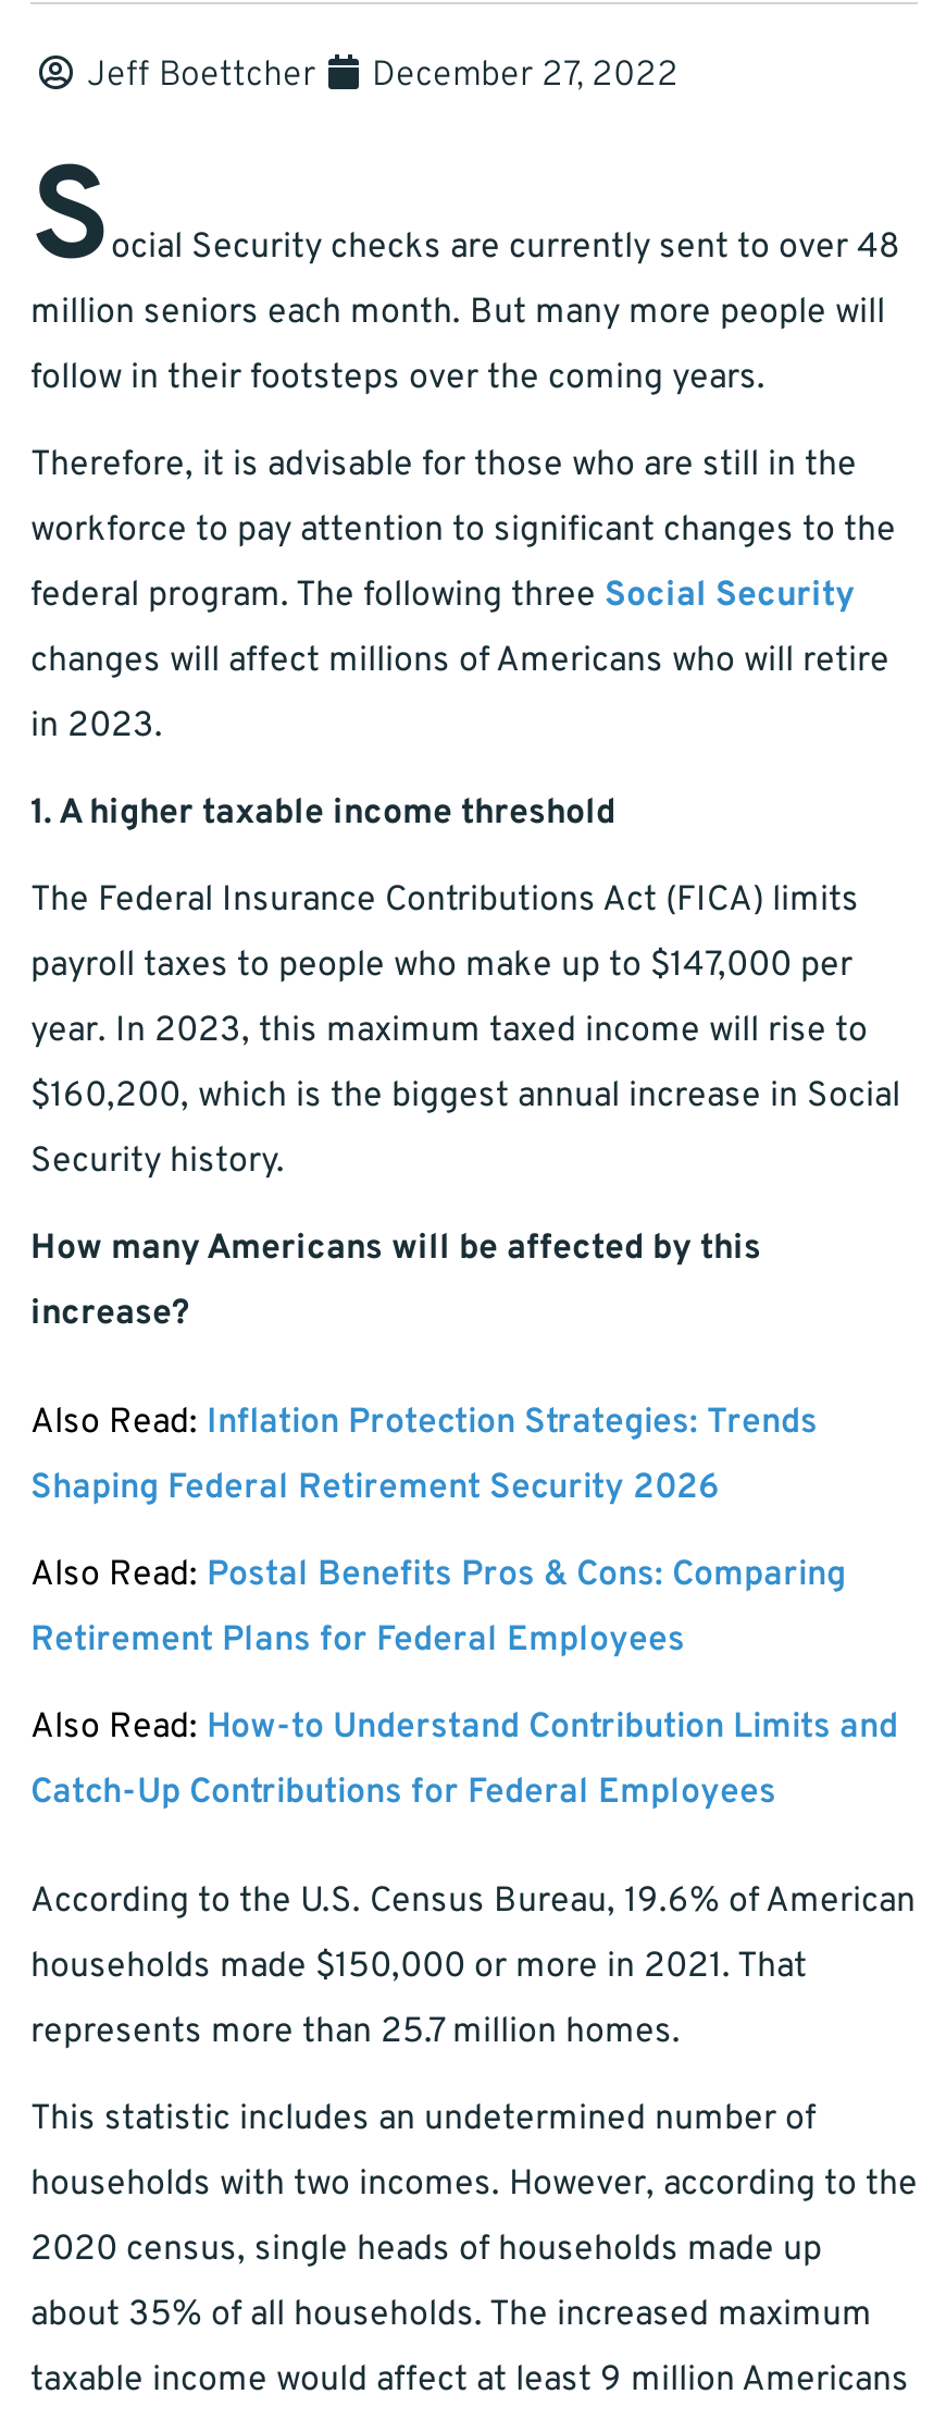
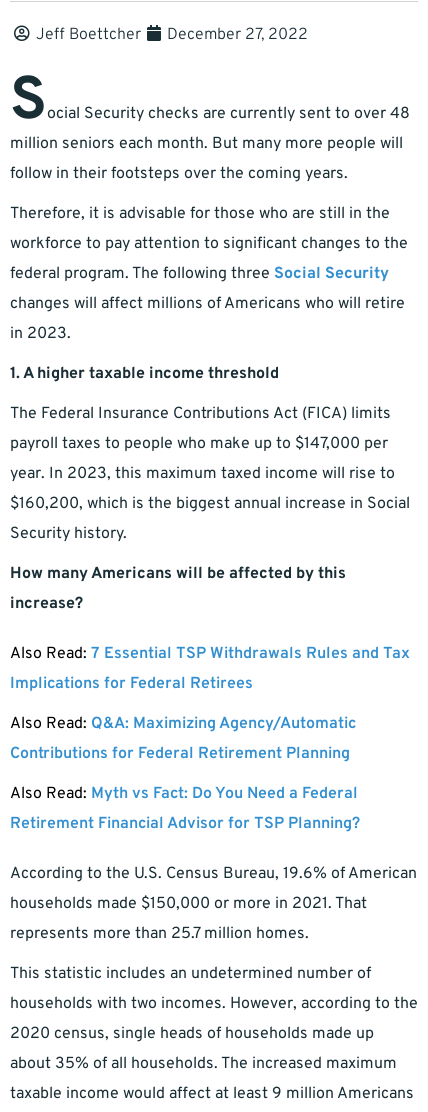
- Also Read: Inflation Protection Strategies: Trends
+ Also Read: 7 Essential TSP Withdrawals Rules and Tax

- Shaping Federal Retirement Security 2026
+ Implications for Federal Retirees

- Also Read: Postal Benefits Pros & Cons: Comparing
+ Also Read: Q&A: Maximizing Agency/Automatic

- Retirement Plans for Federal Employees
+ Contributions for Federal Retirement Planning

- Also Read: How-to Understand Contribution Limits and
+ Also Read: Myth vs Fact: Do You Need a Federal

- Catch-Up Contributions for Federal Employees
+ Retirement Financial Advisor for TSP Planning?
